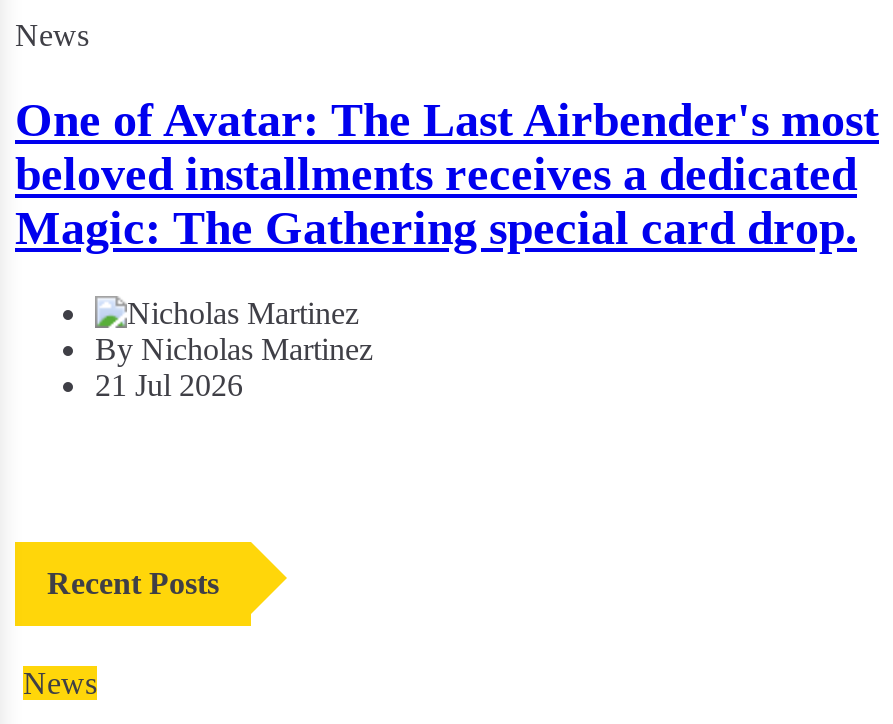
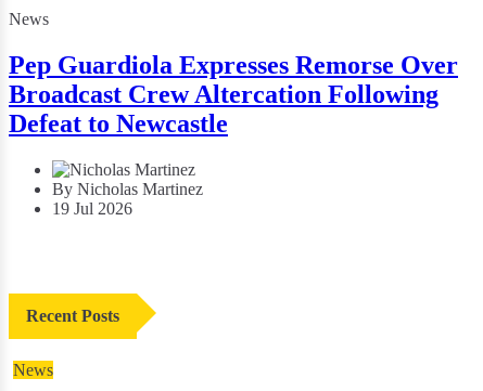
- One of Avatar: The Last Airbender's most
- beloved installments receives a dedicated
- Magic: The Gathering special card drop.
+ Pep Guardiola Expresses Remorse Over
+ Broadcast Crew Altercation Following
+ Defeat to Newcastle

- 21 Jul 2026
+ 19 Jul 2026
